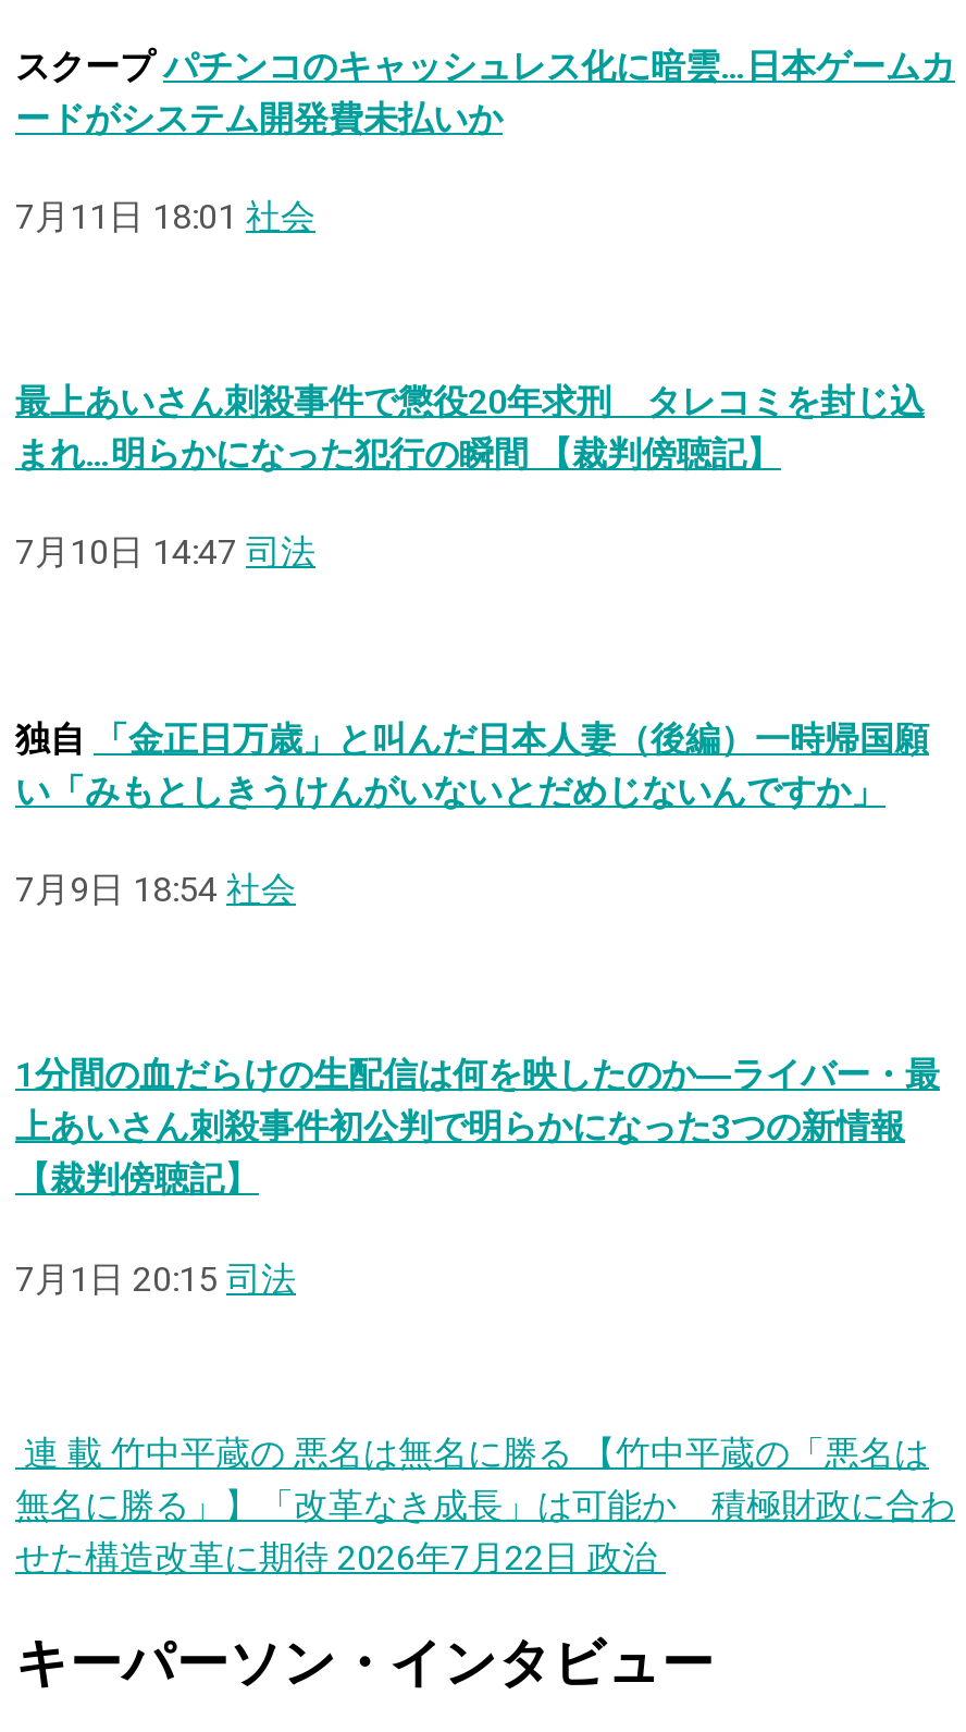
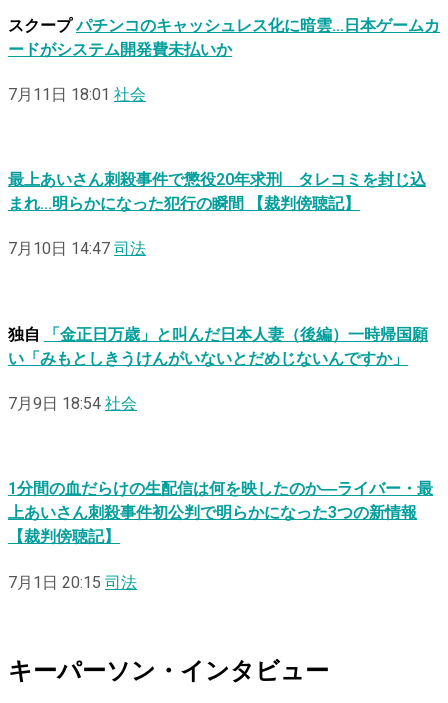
- 連 載 竹中平蔵の 悪名は無名に勝る 【竹中平蔵の「悪名は
- 無名に勝る」】「改革なき成長」は可能か 積極財政に合わ
- せた構造改革に期待 2026年7月22日 政治
